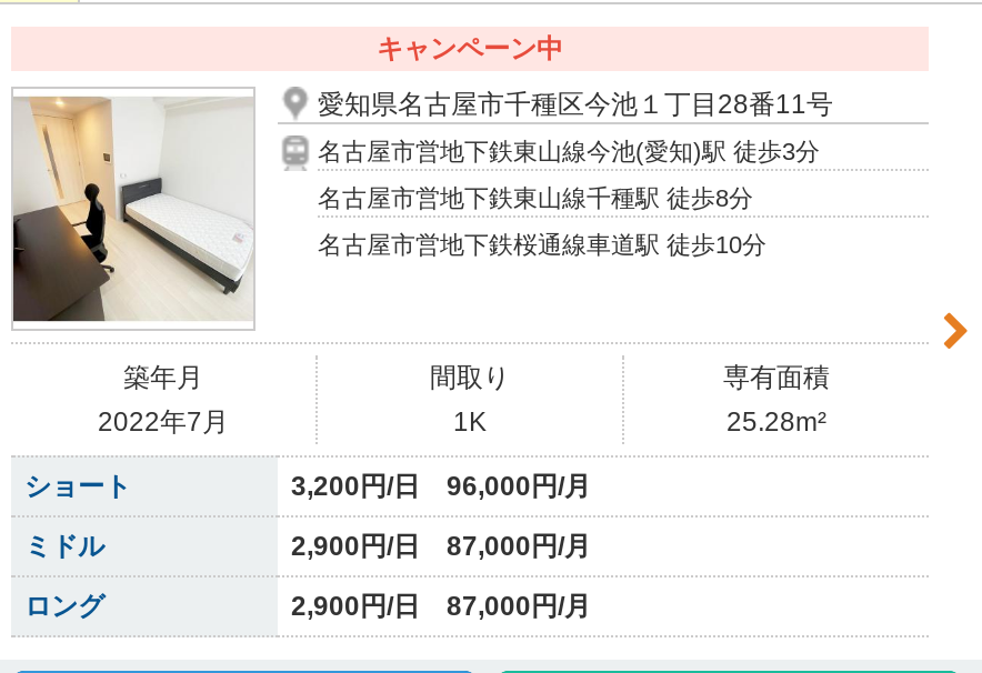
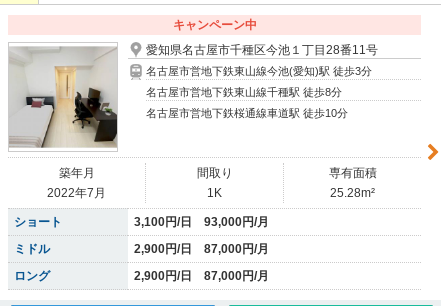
- [image]
+ [image]

- 3,200円/日 96,000円/月
+ 3,100円/日 93,000円/月
